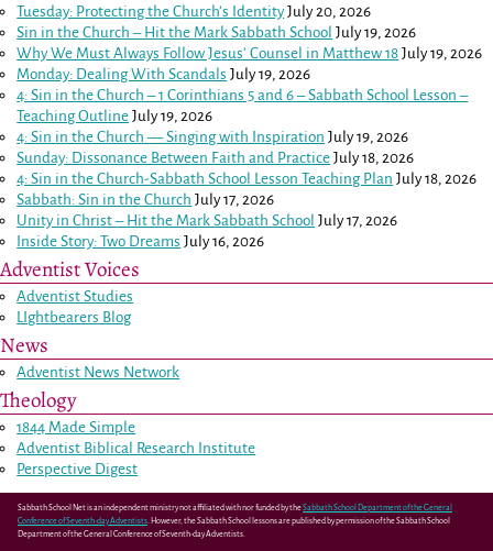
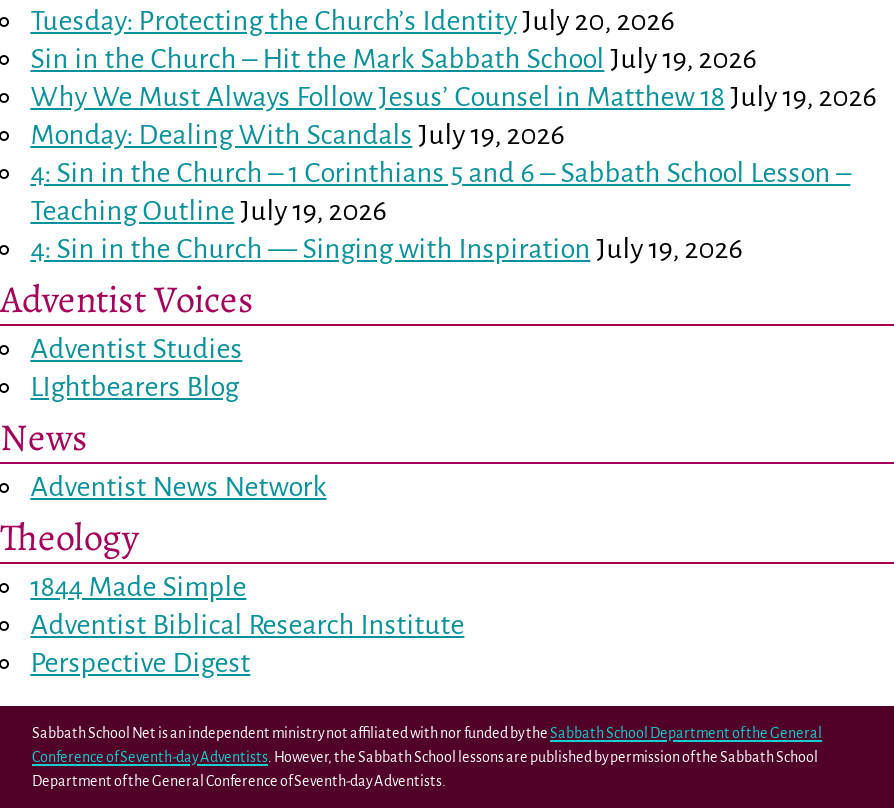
- Sunday: Dissonance Between Faith and Practice July 18, 2026
- 4: Sin in the Church-Sabbath School Lesson Teaching Plan July 18, 2026
- Sabbath: Sin in the Church July 17, 2026
- Unity in Christ – Hit the Mark Sabbath School July 17, 2026
- Inside Story: Two Dreams July 16, 2026
